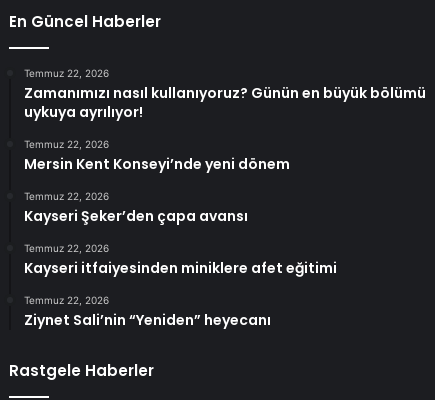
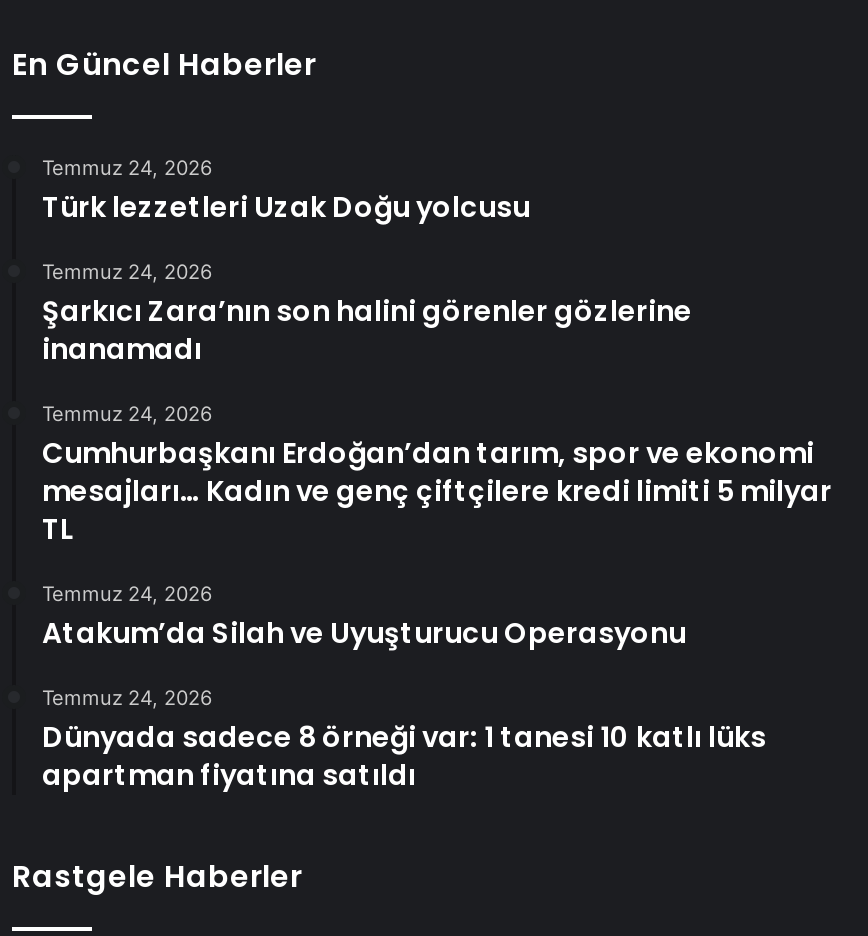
- Temmuz 22, 2026
- Zamanımızı nasıl kullanıyoruz? Günün en büyük bölümü
- uykuya ayrılıyor!
+ Temmuz 24, 2026
+ Türk lezzetleri Uzak Doğu yolcusu

- Temmuz 22, 2026
- Mersin Kent Konseyi’nde yeni dönem
+ Temmuz 24, 2026
+ Şarkıcı Zara’nın son halini görenler gözlerine
+ inanamadı

- Temmuz 22, 2026
- Kayseri Şeker’den çapa avansı
+ Temmuz 24, 2026
+ Cumhurbaşkanı Erdoğan’dan tarım, spor ve ekonomi
+ mesajları… Kadın ve genç çiftçilere kredi limiti 5 milyar
+ TL

- Temmuz 22, 2026
- Kayseri itfaiyesinden miniklere afet eğitimi
+ Temmuz 24, 2026
+ Atakum’da Silah ve Uyuşturucu Operasyonu

- Temmuz 22, 2026
- Ziynet Sali’nin “Yeniden” heyecanı
+ Temmuz 24, 2026
+ Dünyada sadece 8 örneği var: 1 tanesi 10 katlı lüks
+ apartman fiyatına satıldı
